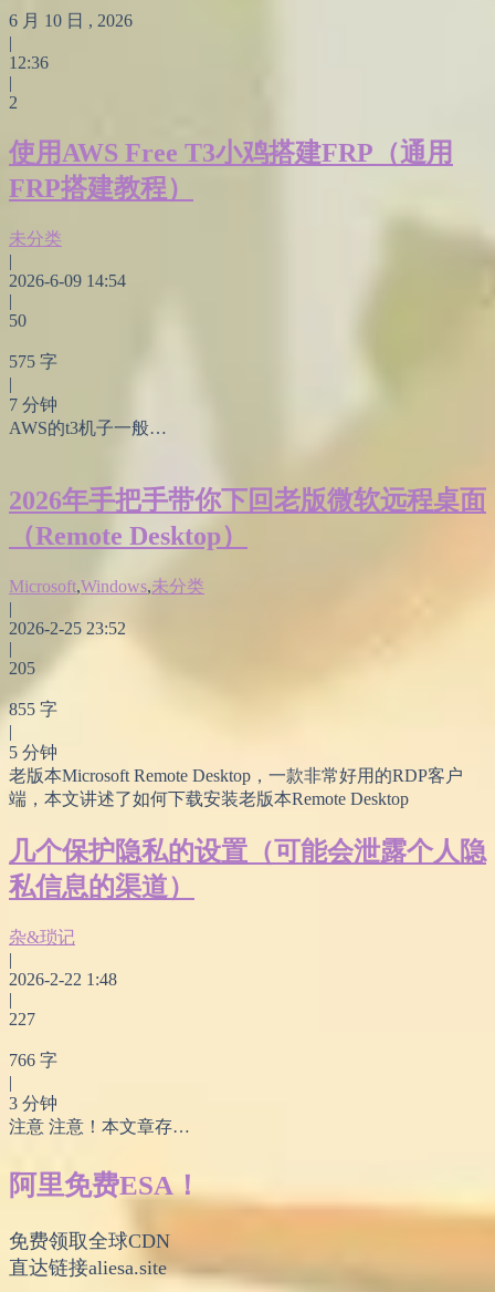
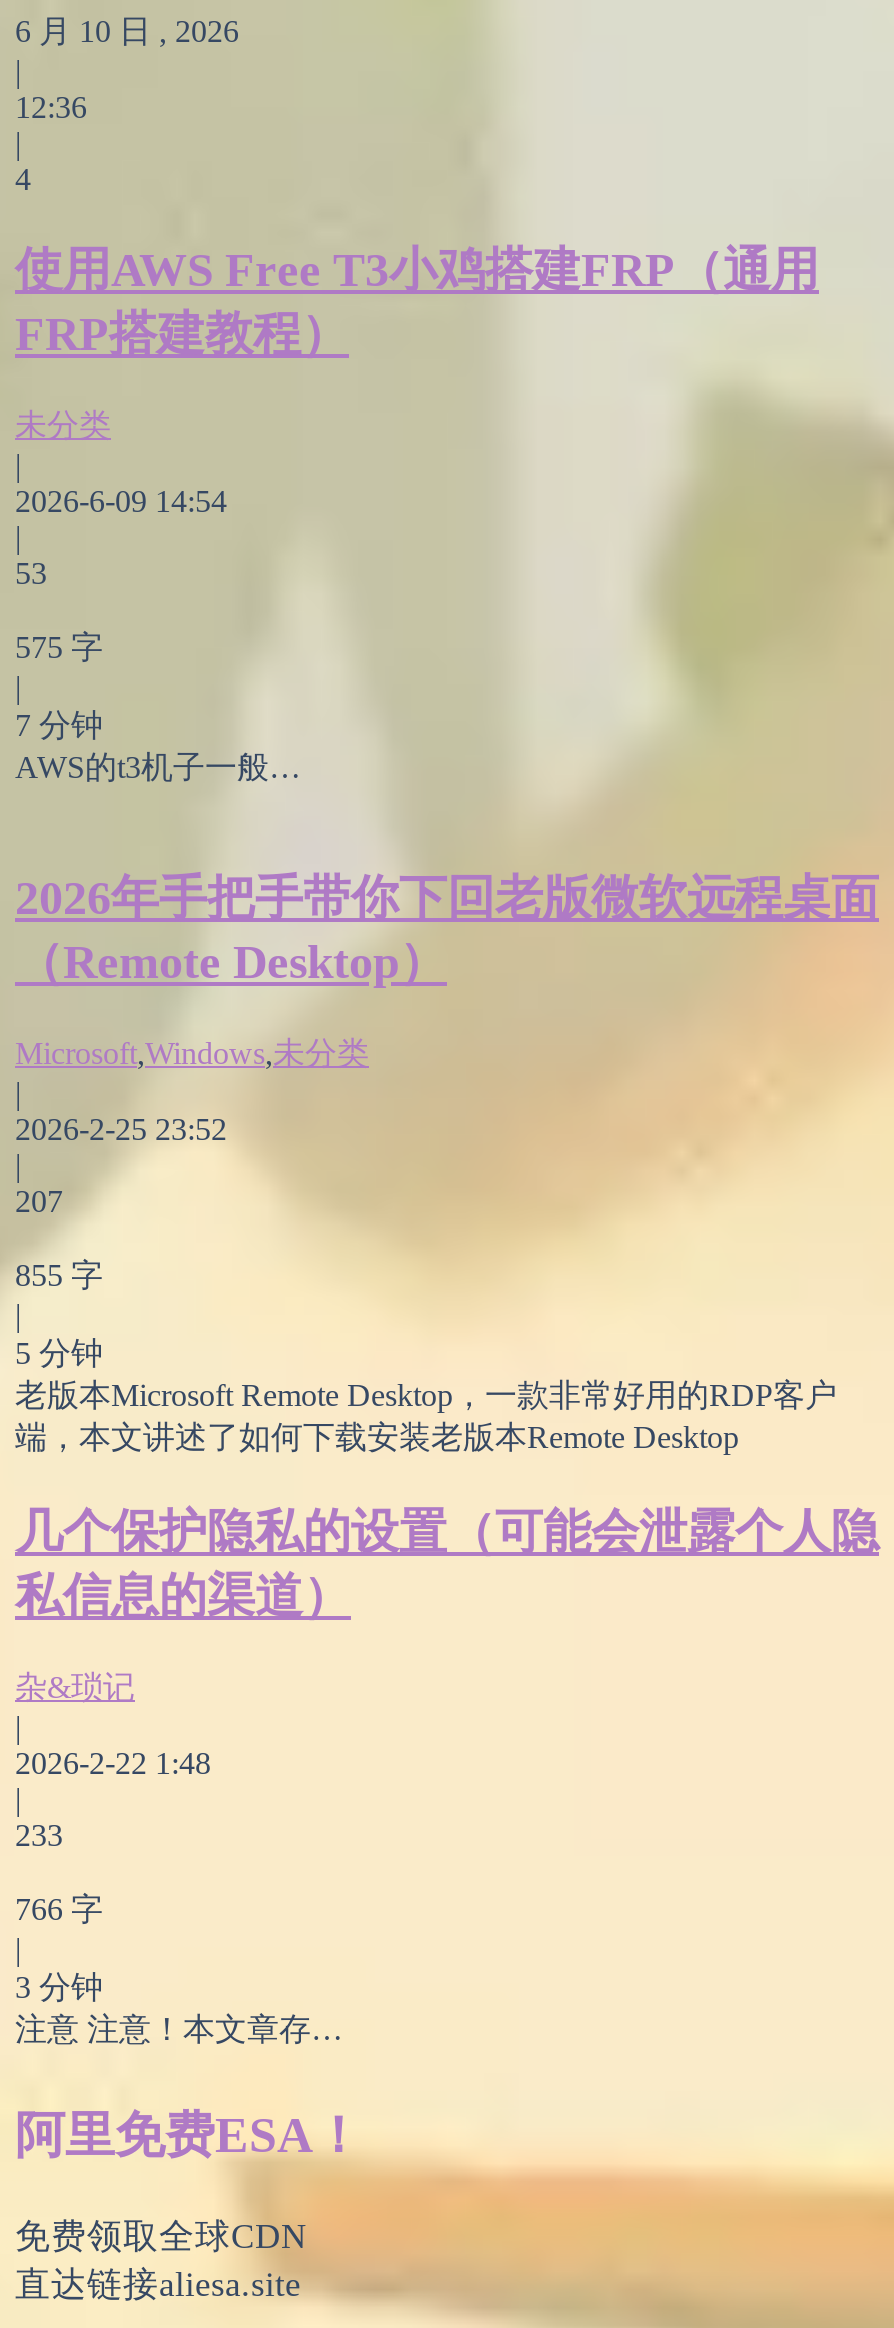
- 2
+ 4

- 50
+ 53

- 205
+ 207

- 227
+ 233
